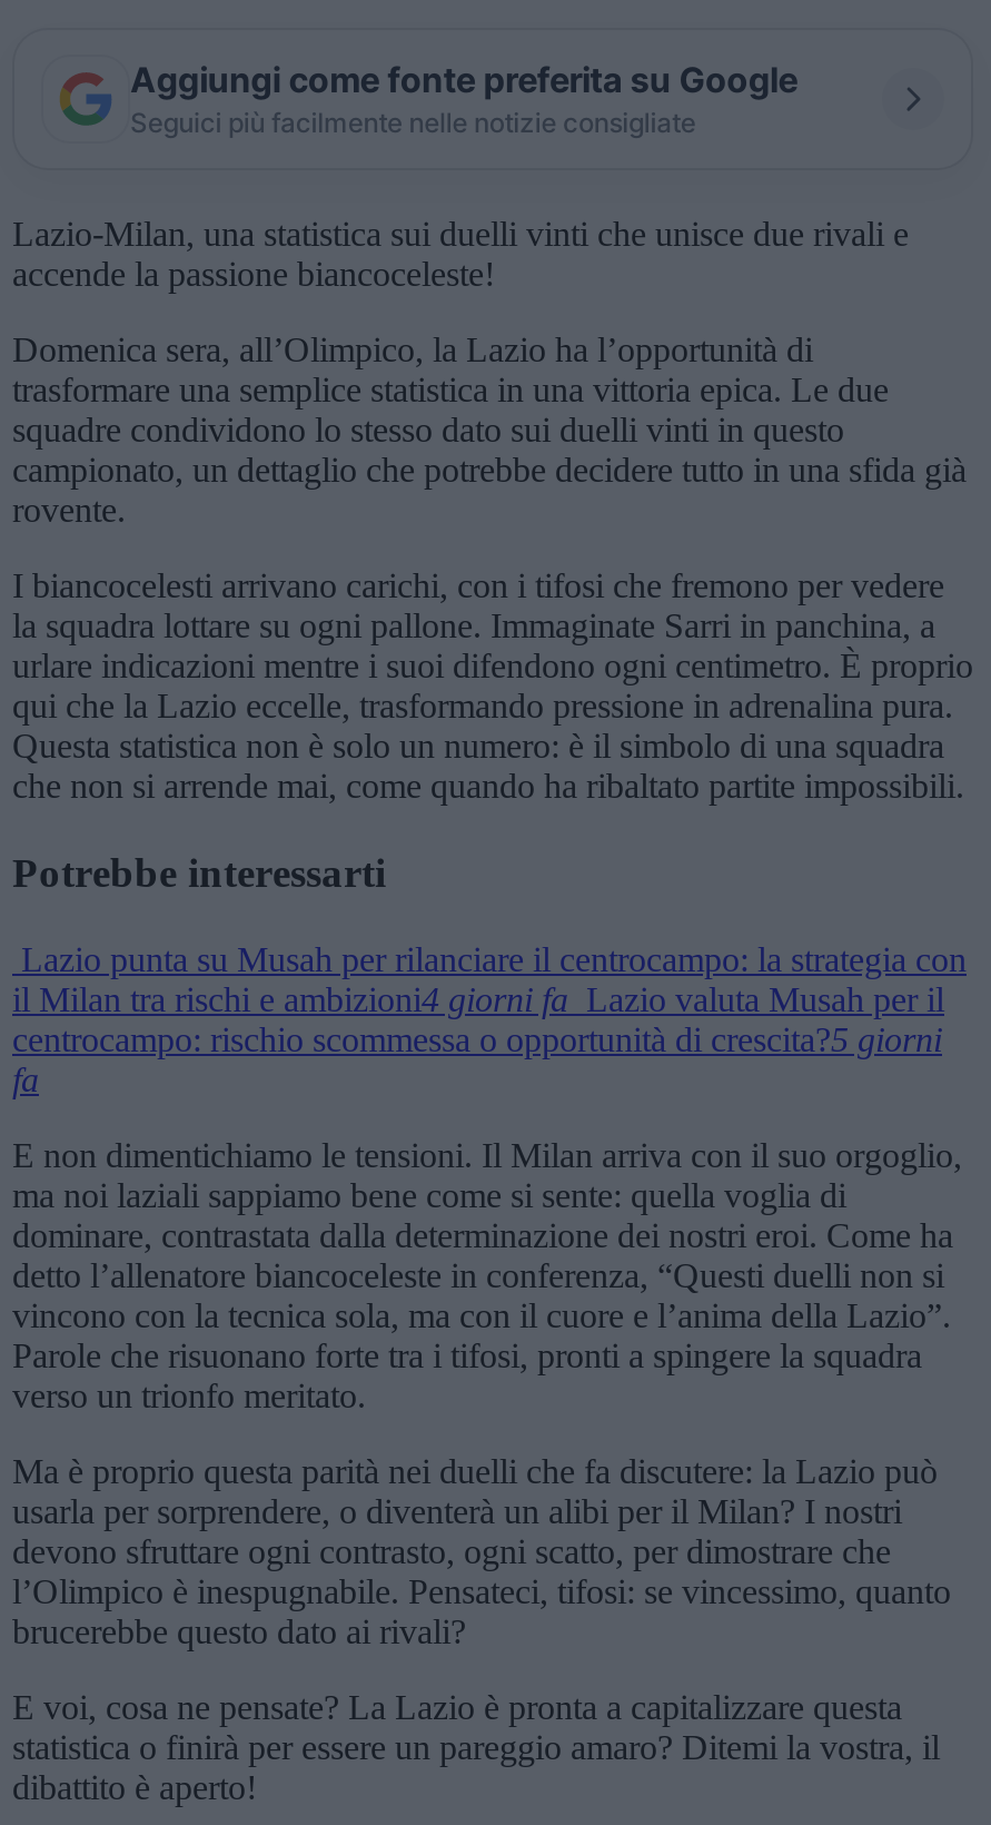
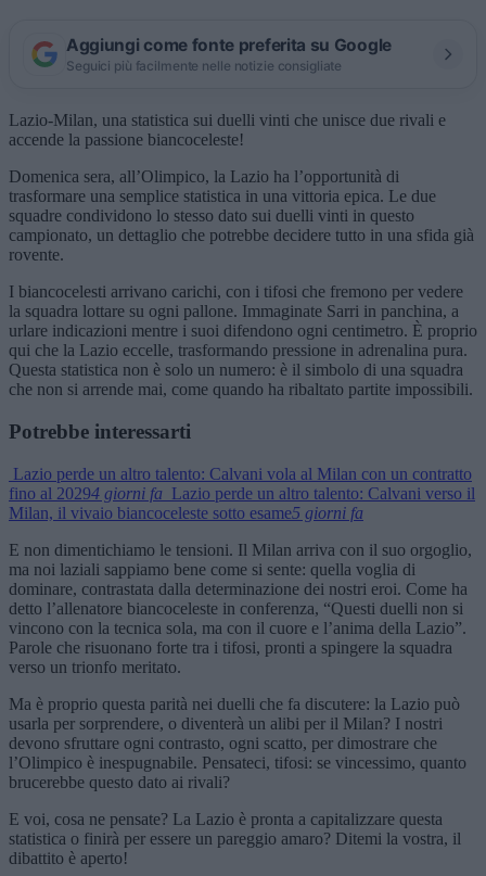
- Lazio punta su Musah per rilanciare il centrocampo: la strategia con
- il Milan tra rischi e ambizioni4 giorni fa Lazio valuta Musah per il
- centrocampo: rischio scommessa o opportunità di crescita?5 giorni
- fa
+ Lazio perde un altro talento: Calvani vola al Milan con un contratto
+ fino al 20294 giorni fa Lazio perde un altro talento: Calvani verso il
+ Milan, il vivaio biancoceleste sotto esame5 giorni fa
